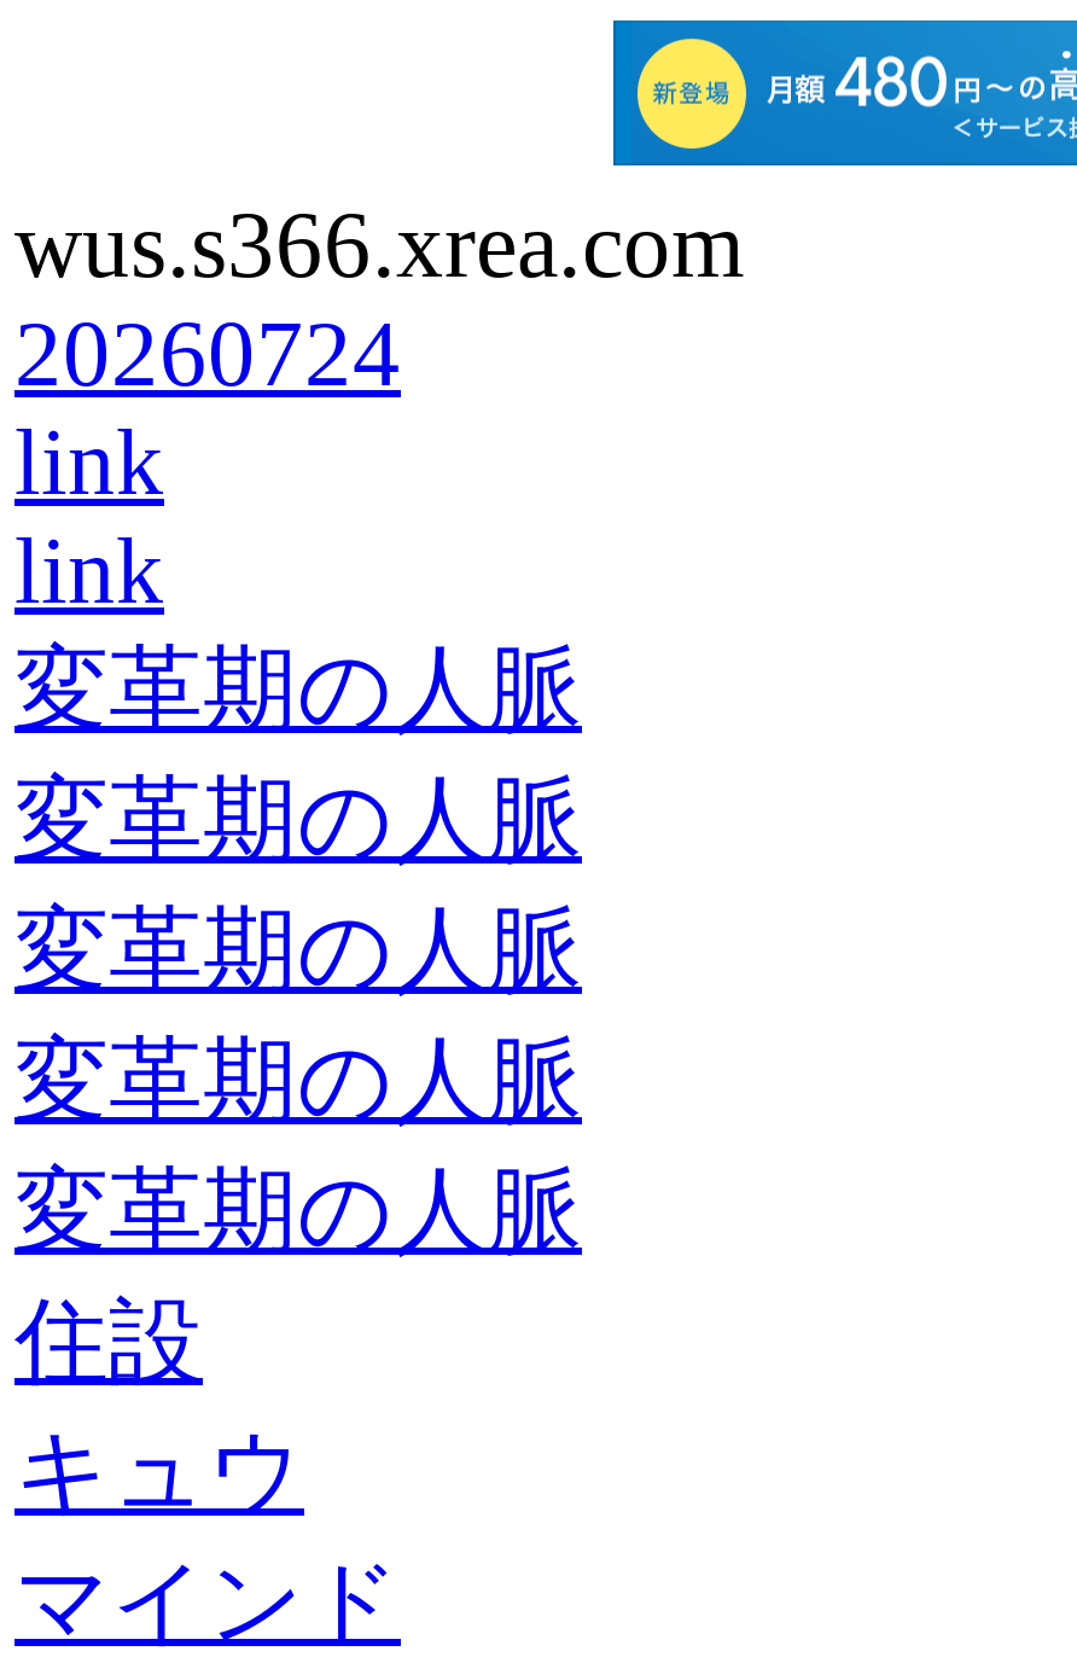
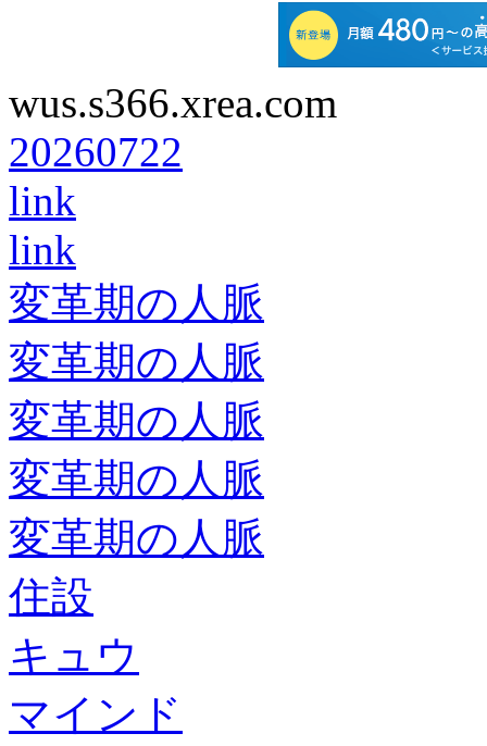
- 20260724
+ 20260722
